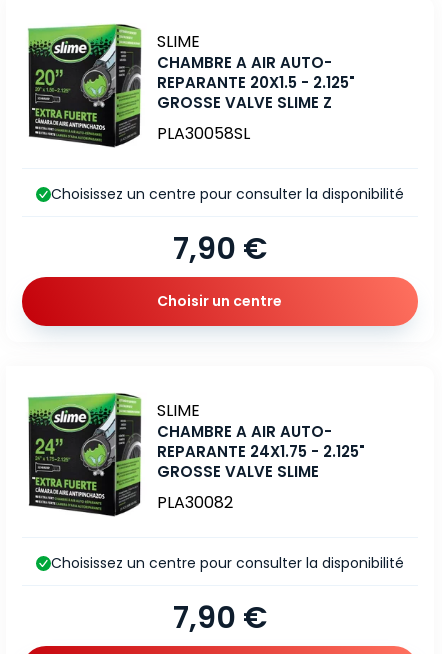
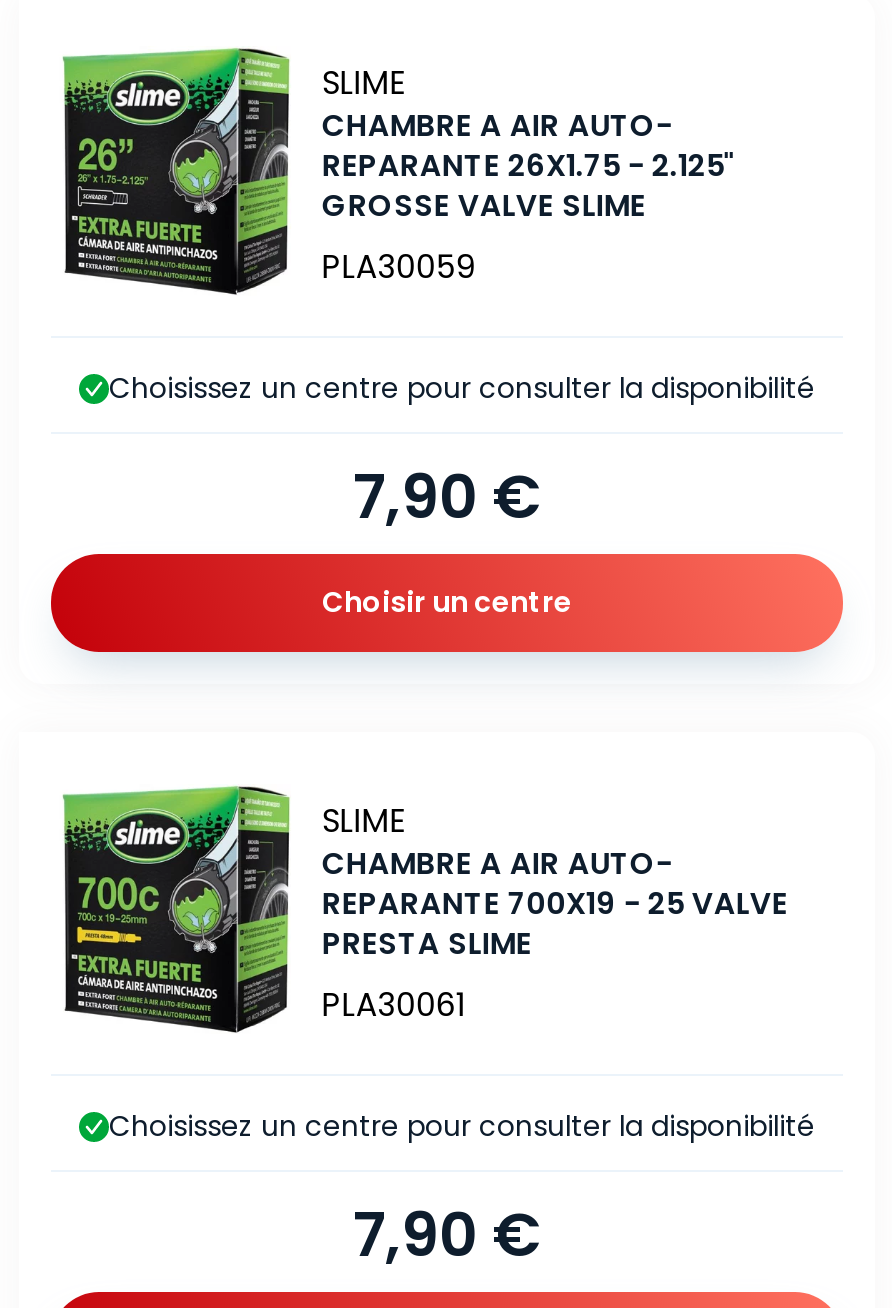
- REPARANTE 20X1.5 - 2.125"
- GROSSE VALVE SLIME Z
- PLA30058SL
+ REPARANTE 26X1.75 - 2.125"
+ PLA30059

- [image]
+ [image]

- REPARANTE 24X1.75 - 2.125"
- PLA30082
+ REPARANTE 700X19 - 25 VALVE
+ PRESTA SLIME
+ PLA30061

moved up: GROSSE VALVE SLIME
